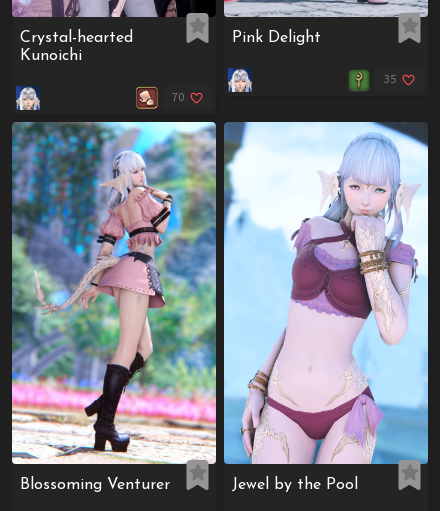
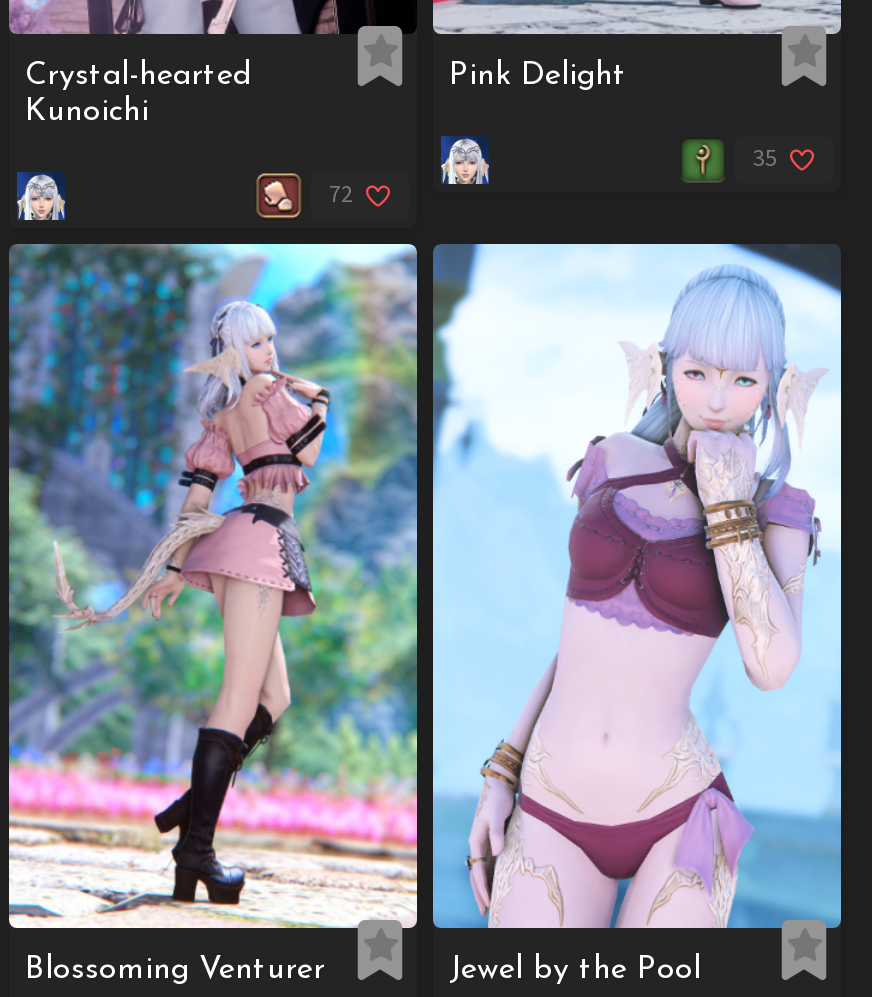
- 70
+ 72
